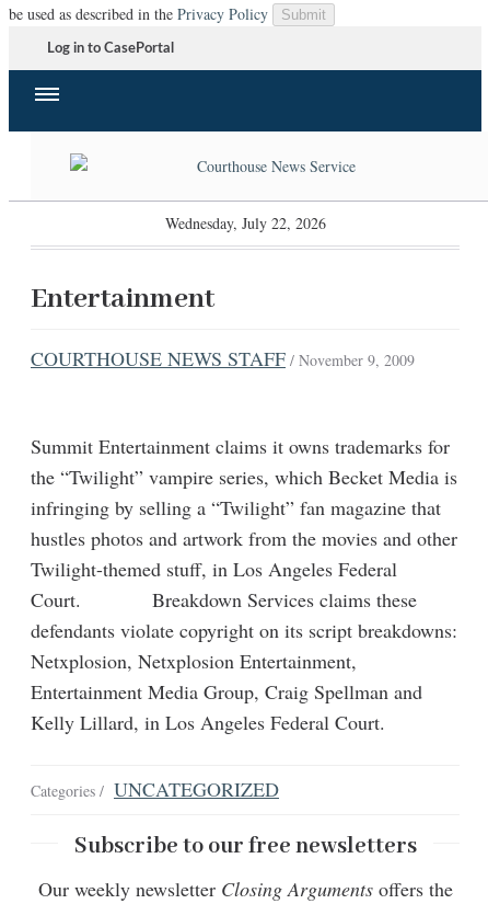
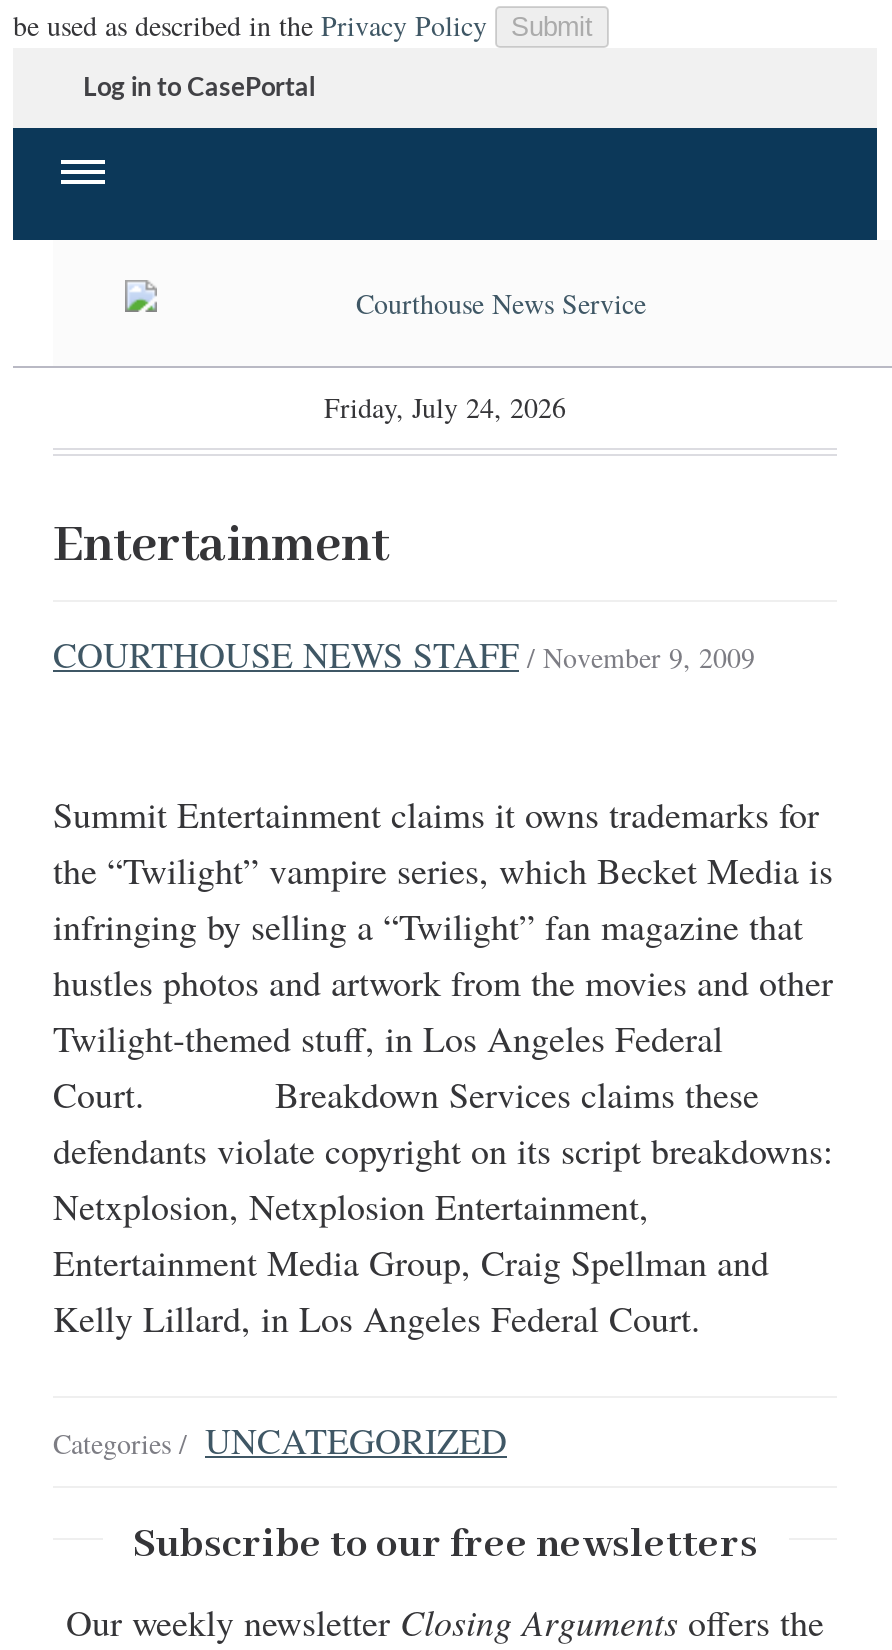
- Wednesday, July 22, 2026
+ Friday, July 24, 2026
